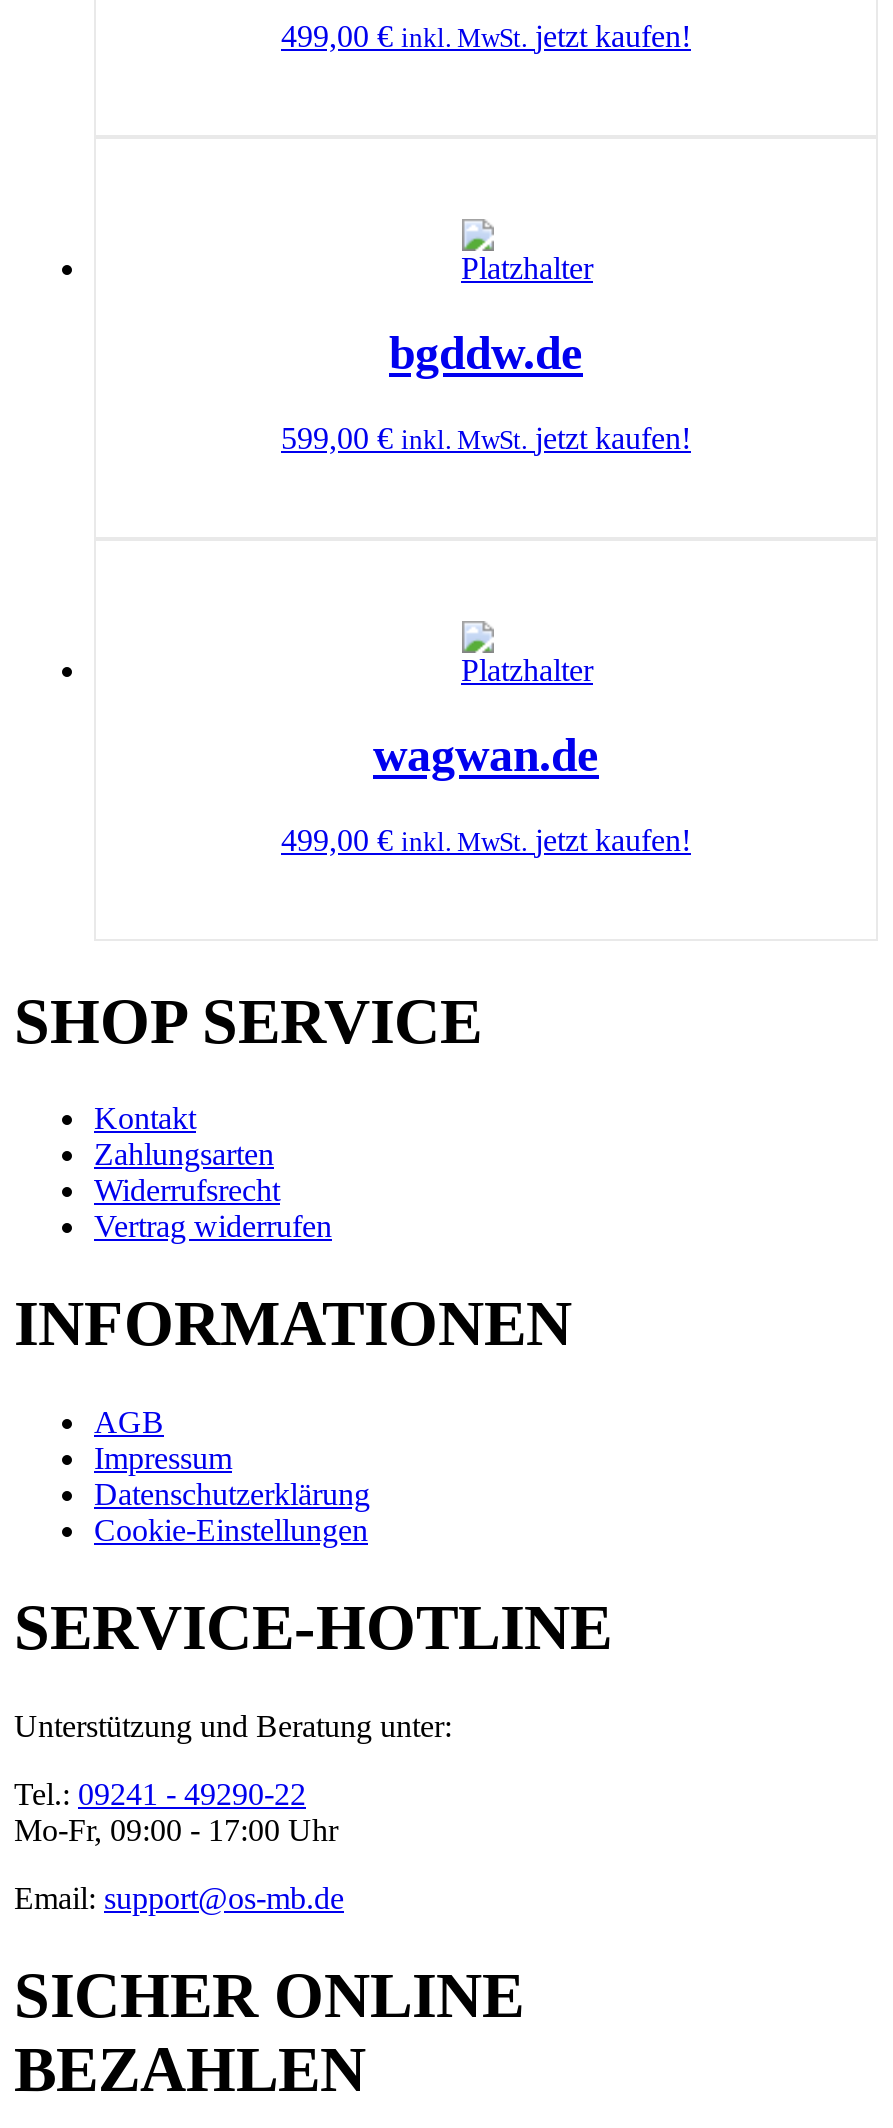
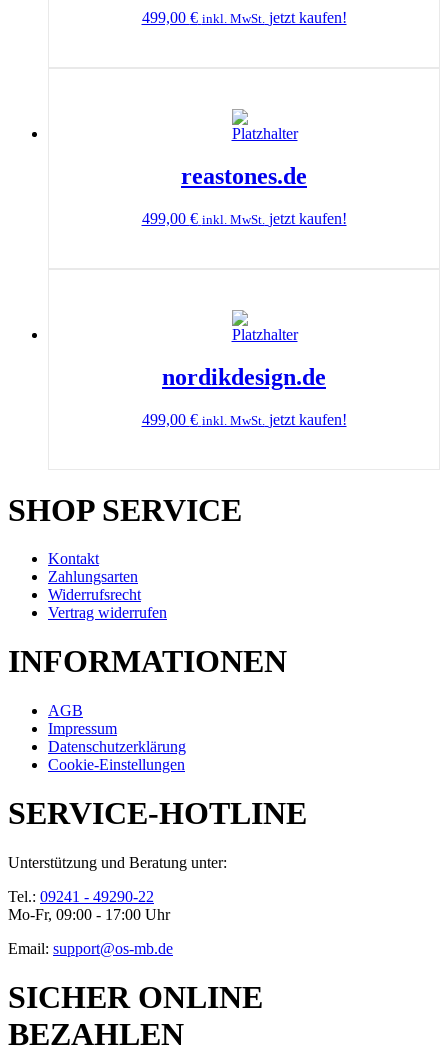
- bgddw.de
+ reastones.de

- 599,00 € inkl. MwSt. jetzt kaufen!
+ 499,00 € inkl. MwSt. jetzt kaufen!

- wagwan.de
+ nordikdesign.de
